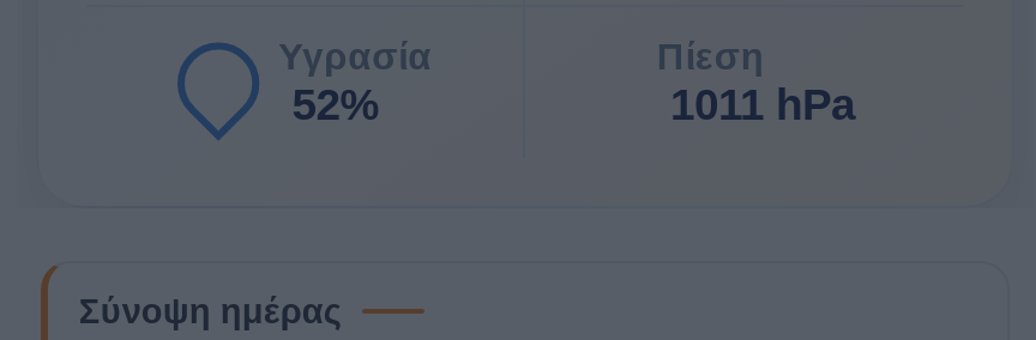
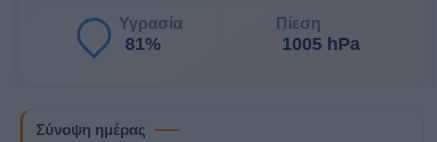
- 52%
+ 81%

- 1011 hPa
+ 1005 hPa
